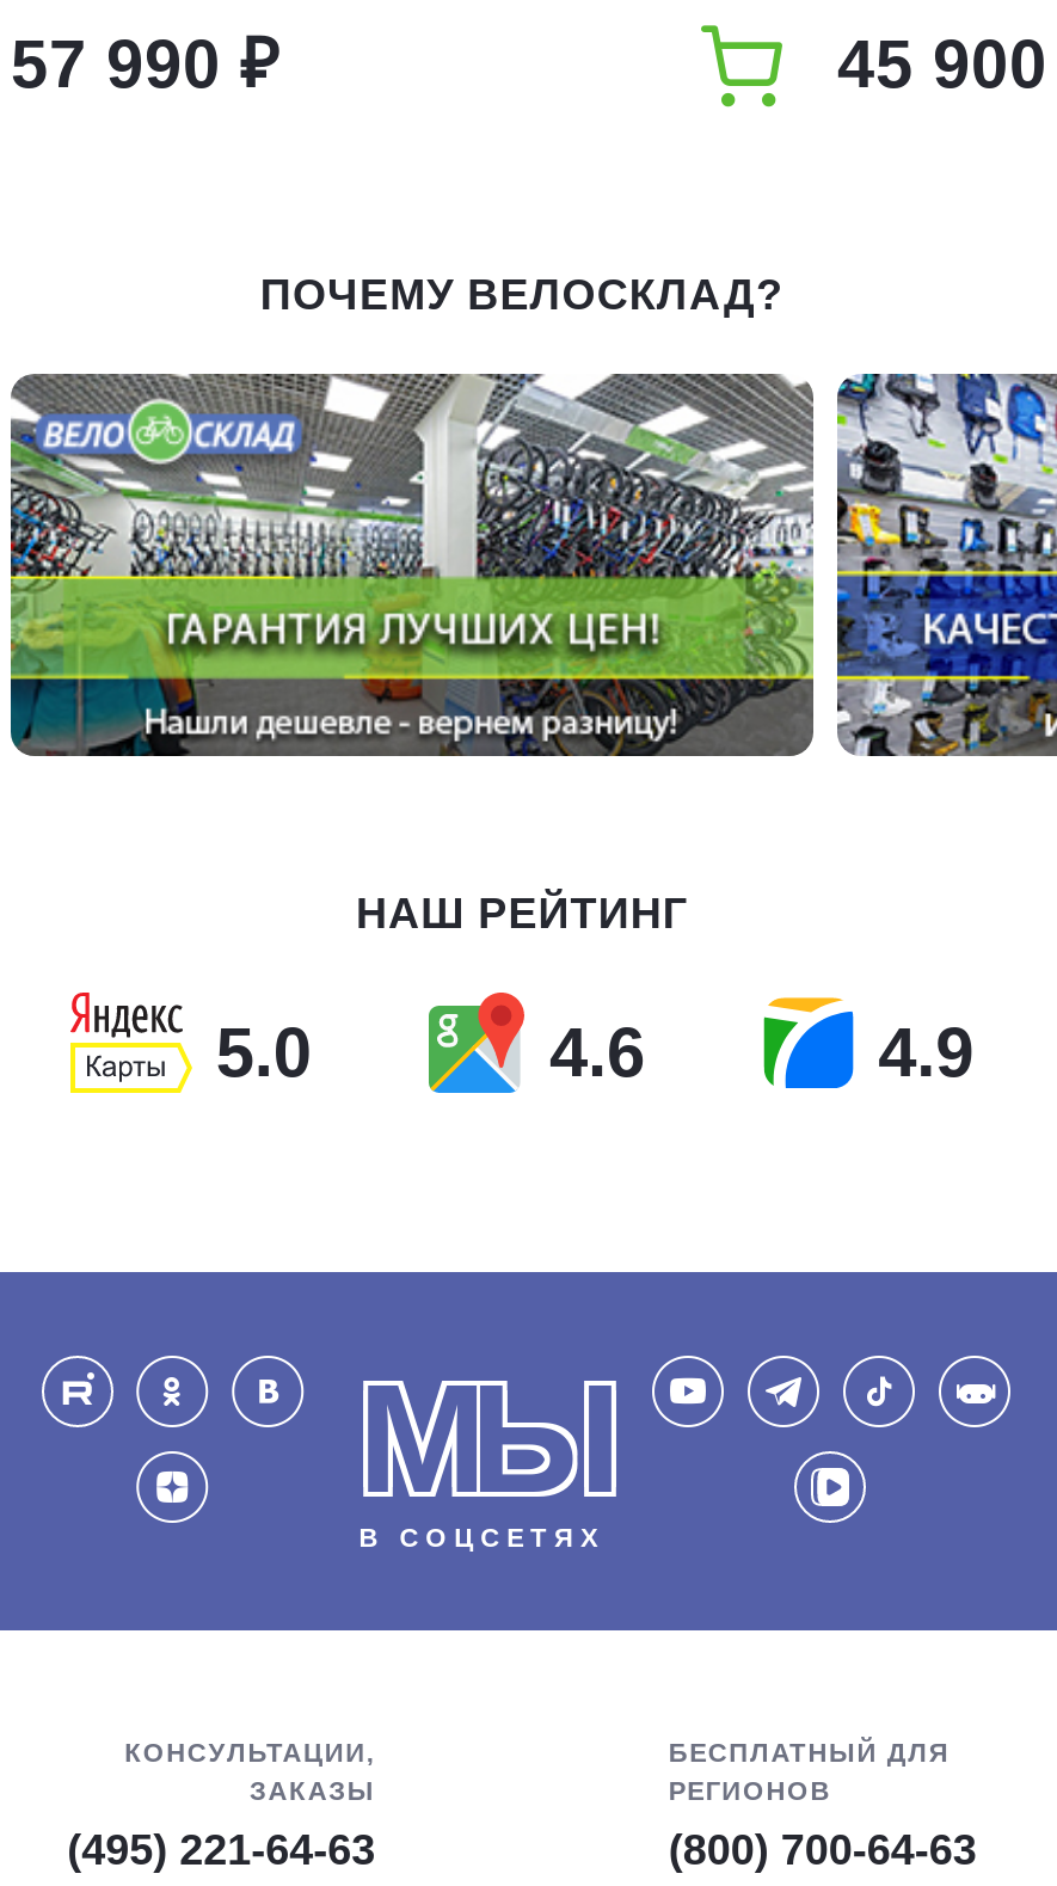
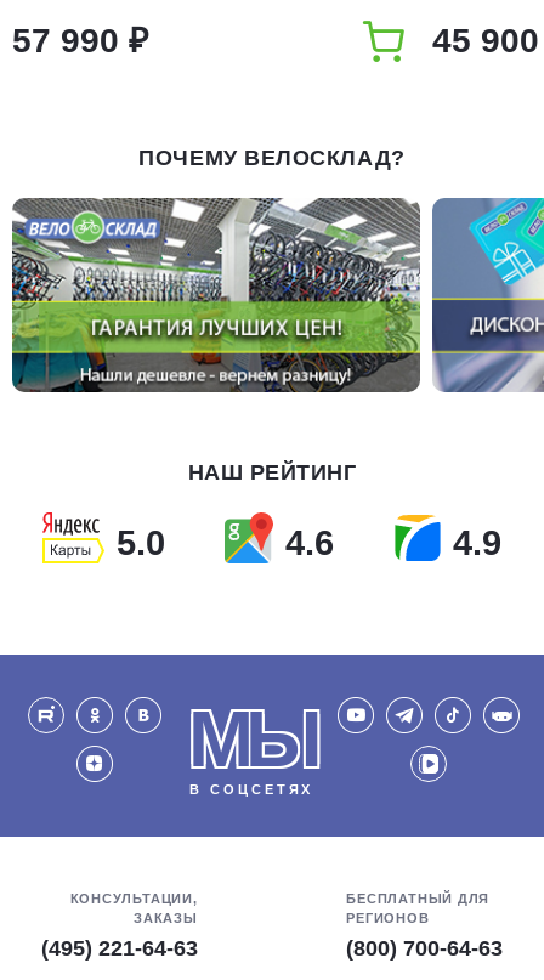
- [image]
+ [image]
